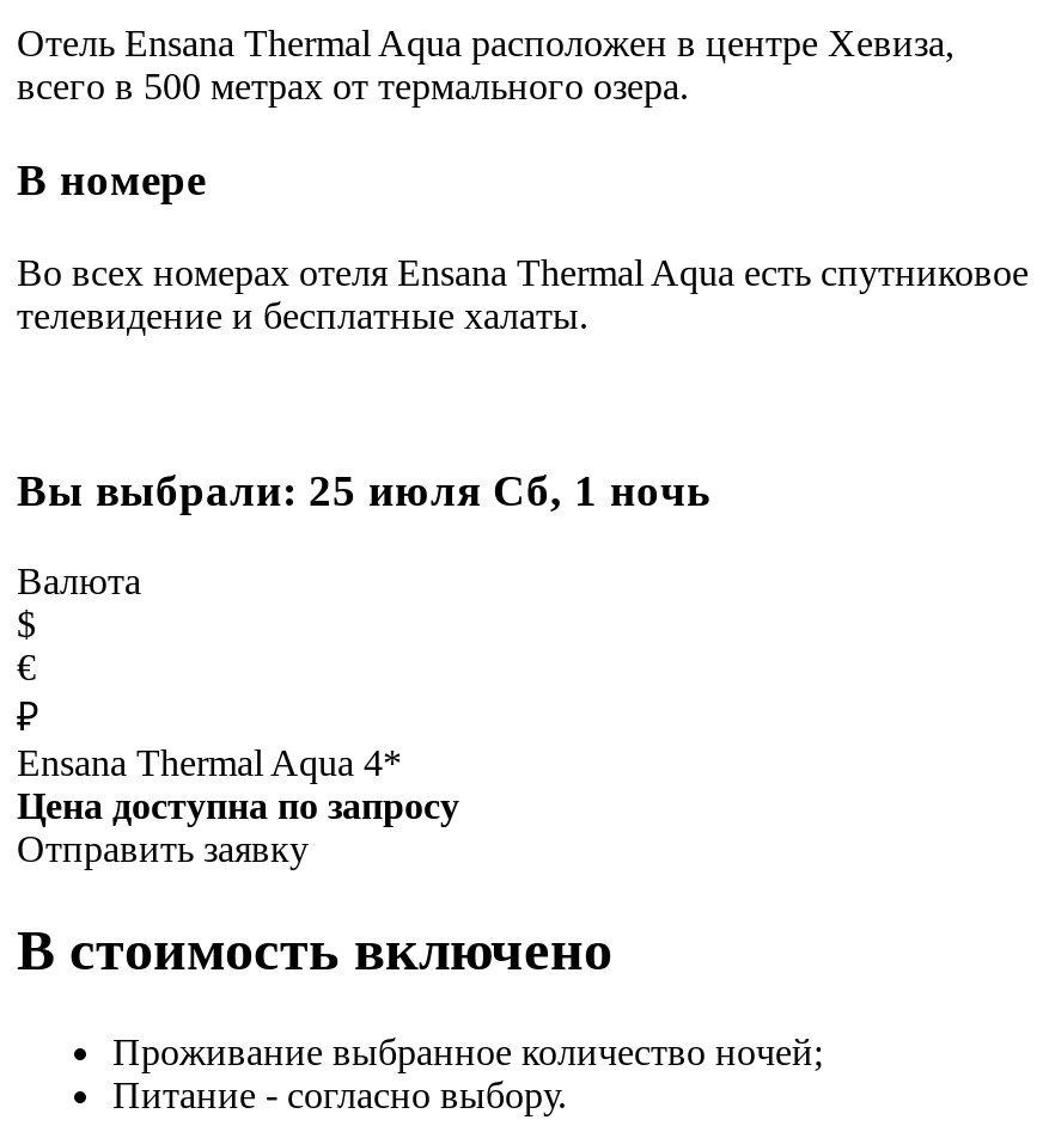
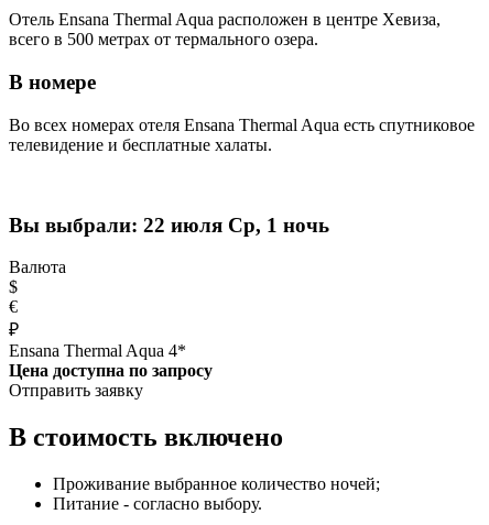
- Вы выбрали: 25 июля Сб, 1 ночь
+ Вы выбрали: 22 июля Ср, 1 ночь
